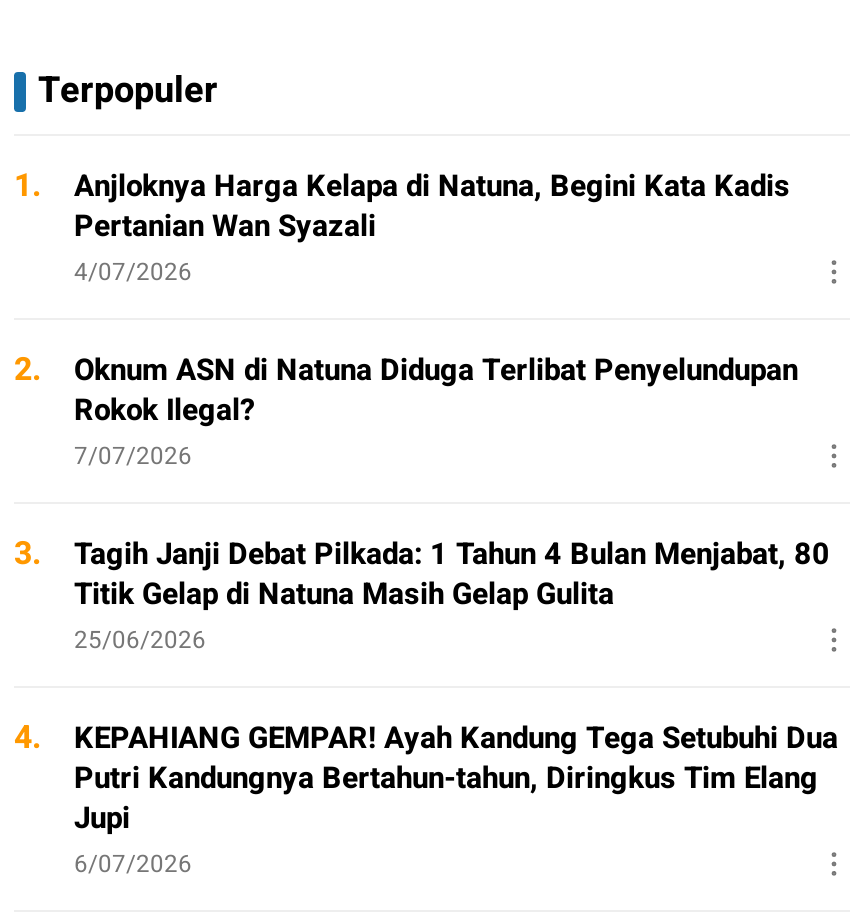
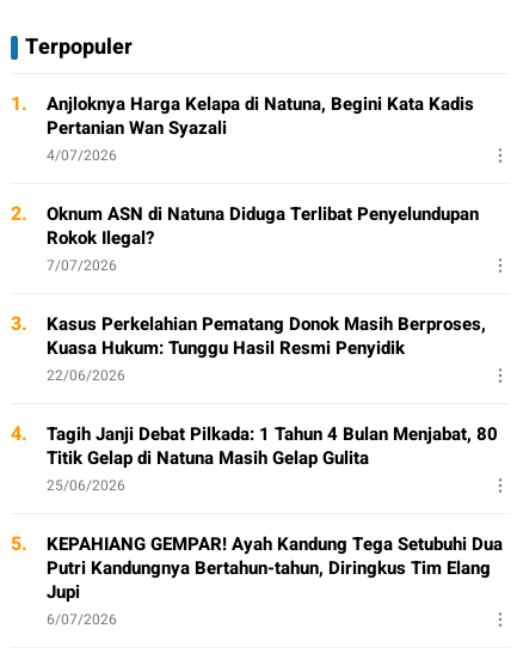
+ Kasus Perkelahian Pematang Donok Masih Berproses,
+ Kuasa Hukum: Tunggu Hasil Resmi Penyidik
+ 22/06/2026
+ 4.

- 4. KEPAHIANG GEMPAR! Ayah Kandung Tega Setubuhi Dua
+ 5. KEPAHIANG GEMPAR! Ayah Kandung Tega Setubuhi Dua
